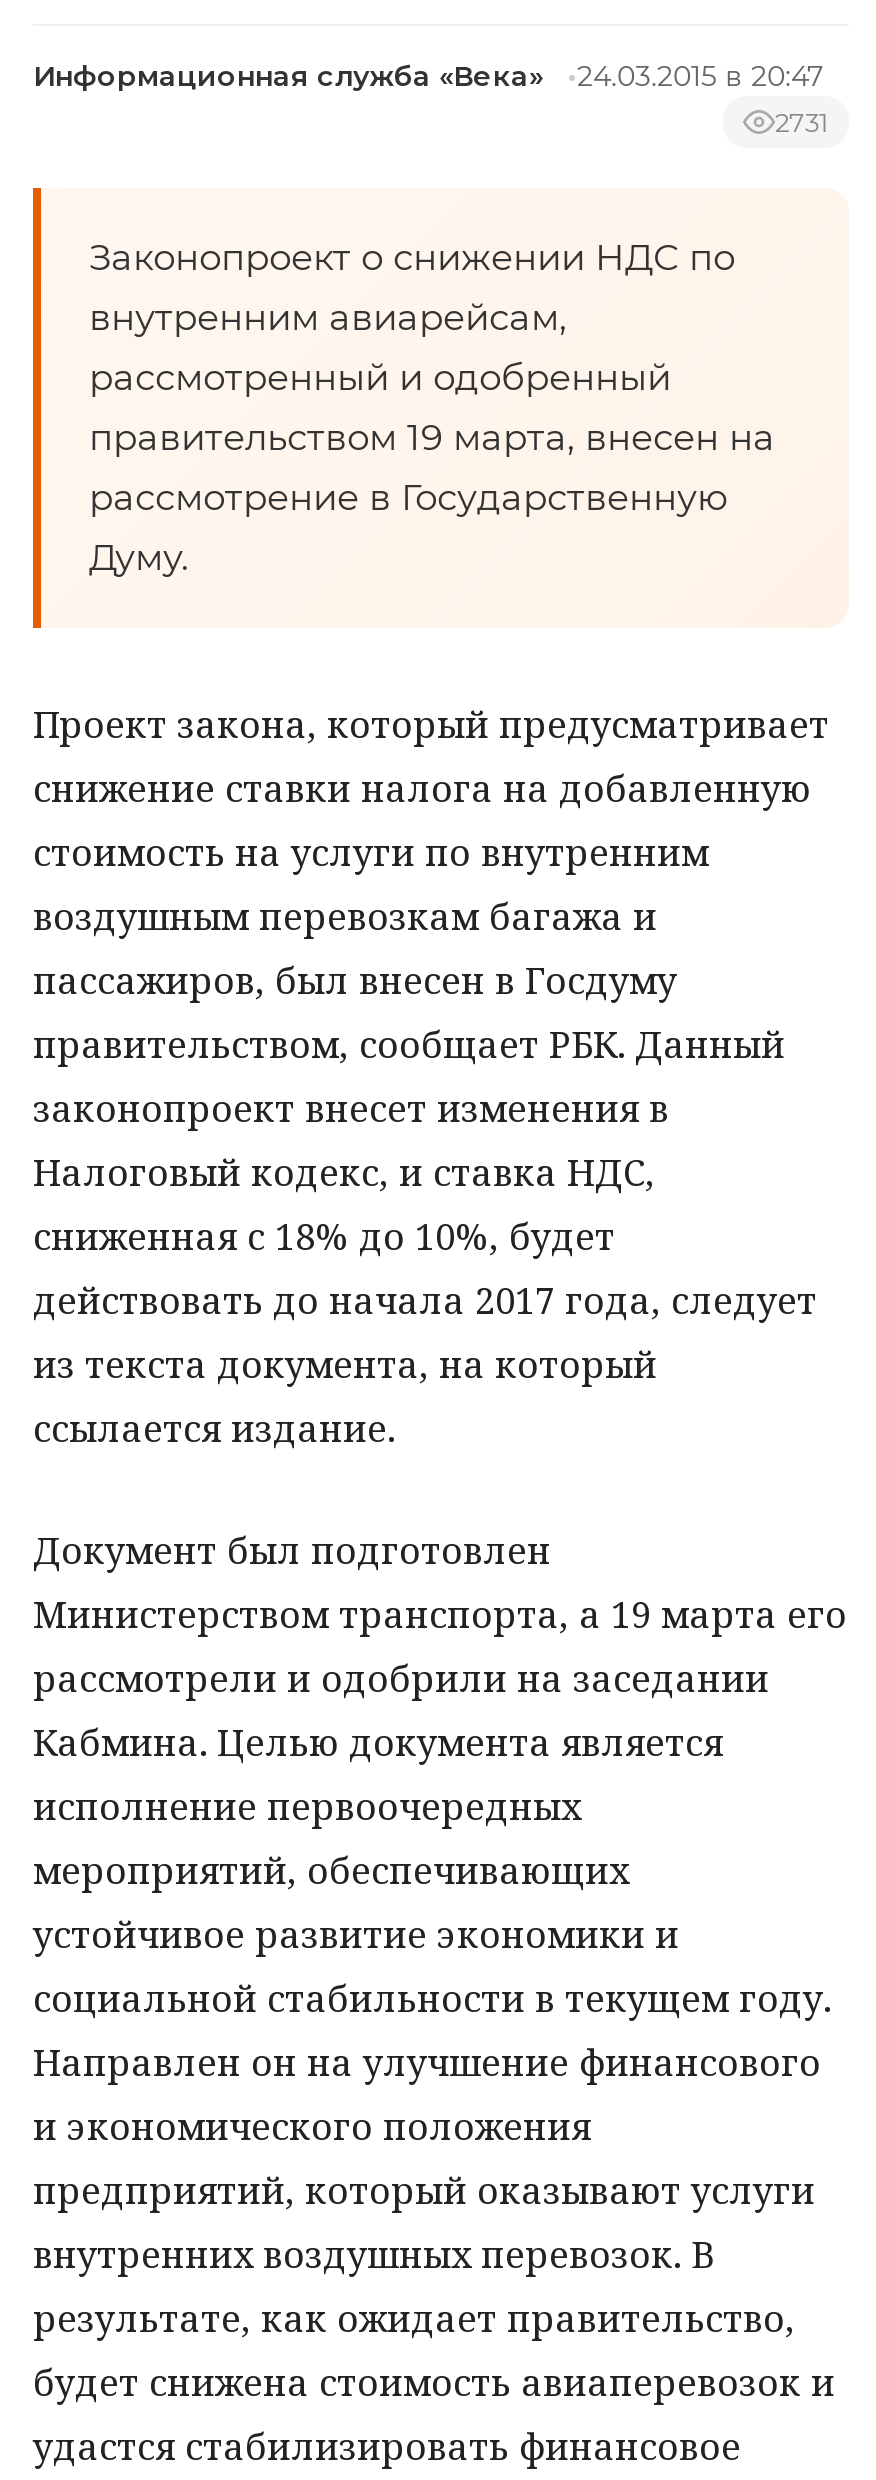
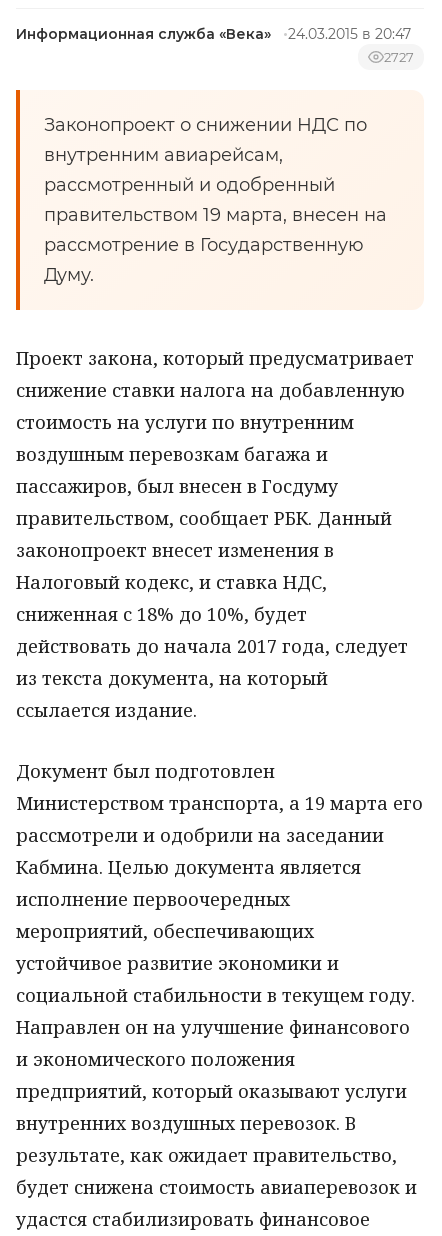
- 2731
+ 2727
